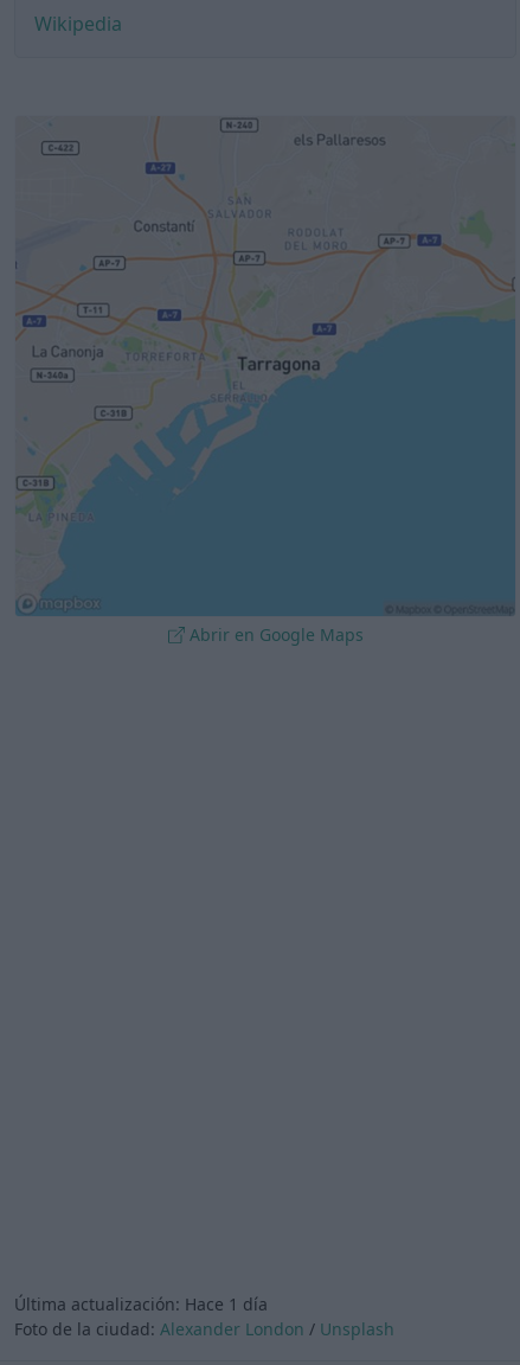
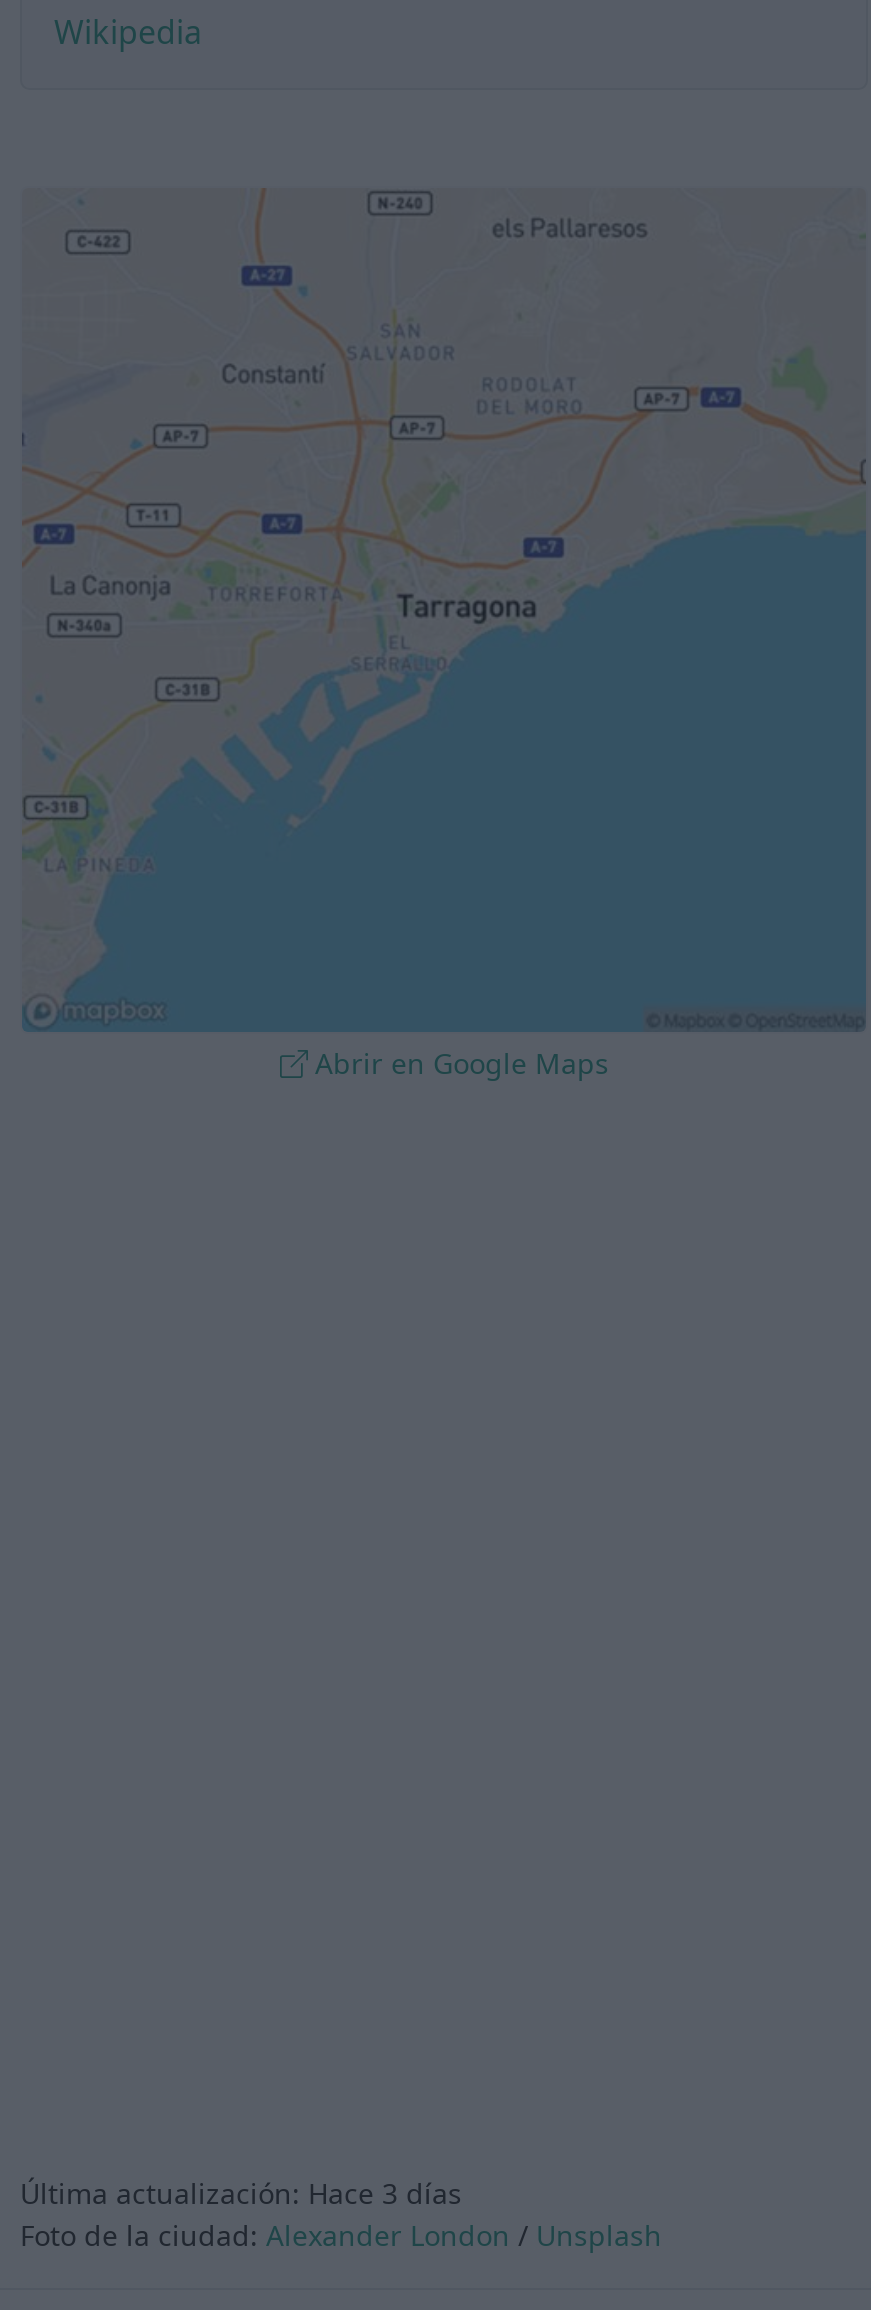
- Última actualización: Hace 1 día
+ Última actualización: Hace 3 días
